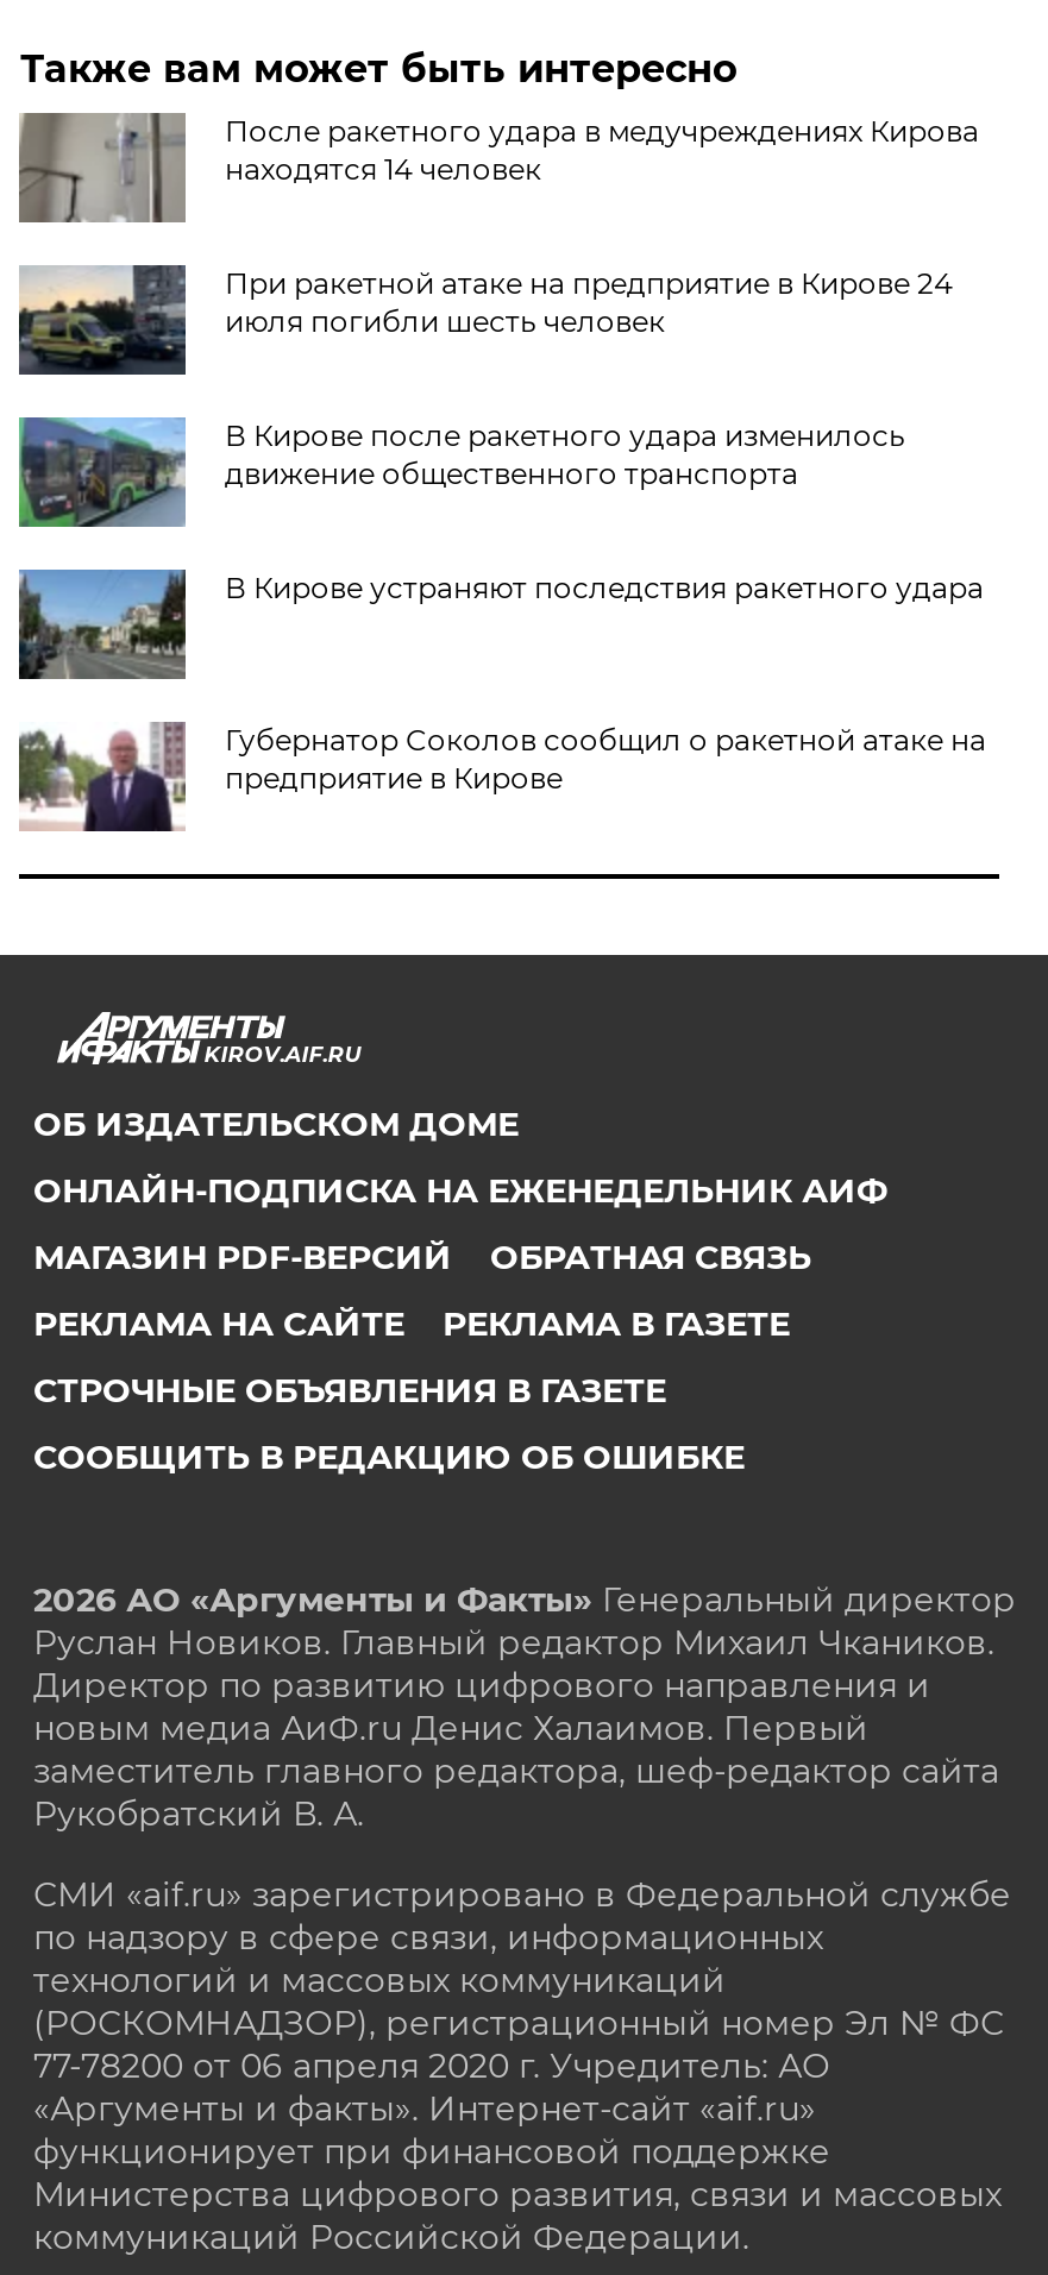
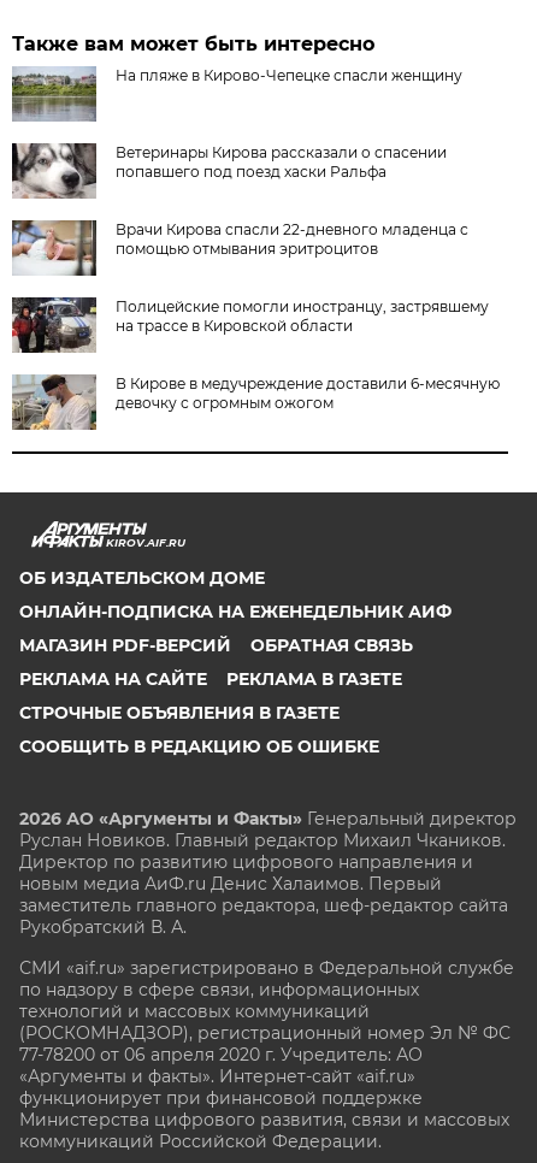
- [image]
- После ракетного удара в медучреждениях Кирова
- находятся 14 человек
+ [image]
+ На пляже в Кирово-Чепецке спасли женщину

- [image]
- При ракетной атаке на предприятие в Кирове 24
- июля погибли шесть человек
+ [image]
+ Ветеринары Кирова рассказали о спасении
+ попавшего под поезд хаски Ральфа

- [image]
- В Кирове после ракетного удара изменилось
- движение общественного транспорта
+ [image]
+ Врачи Кирова спасли 22-дневного младенца с
+ помощью отмывания эритроцитов

- [image]
- В Кирове устраняют последствия ракетного удара
+ [image]
+ Полицейские помогли иностранцу, застрявшему
+ на трассе в Кировской области

- [image]
- Губернатор Соколов сообщил о ракетной атаке на
- предприятие в Кирове
+ [image]
+ В Кирове в медучреждение доставили 6-месячную
+ девочку с огромным ожогом
